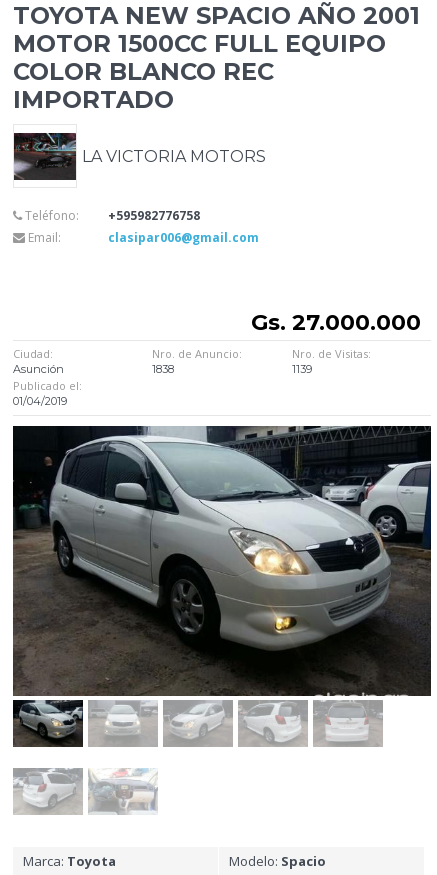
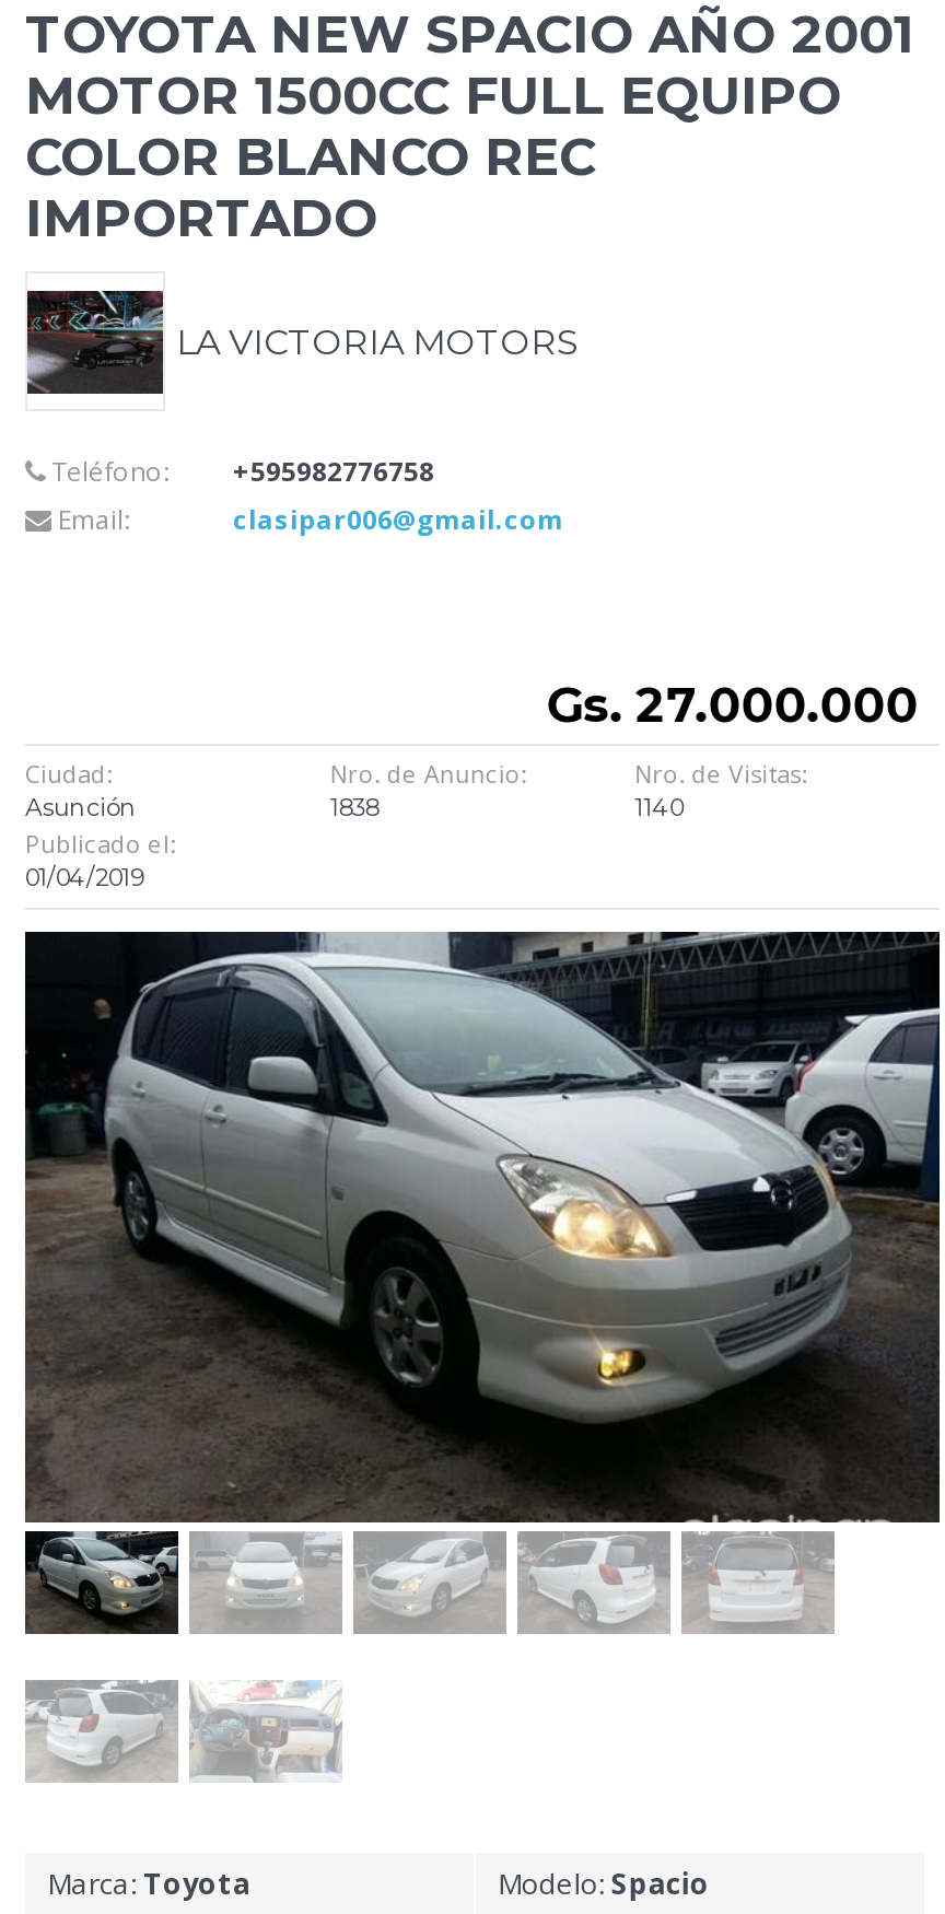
- 1139
+ 1140
